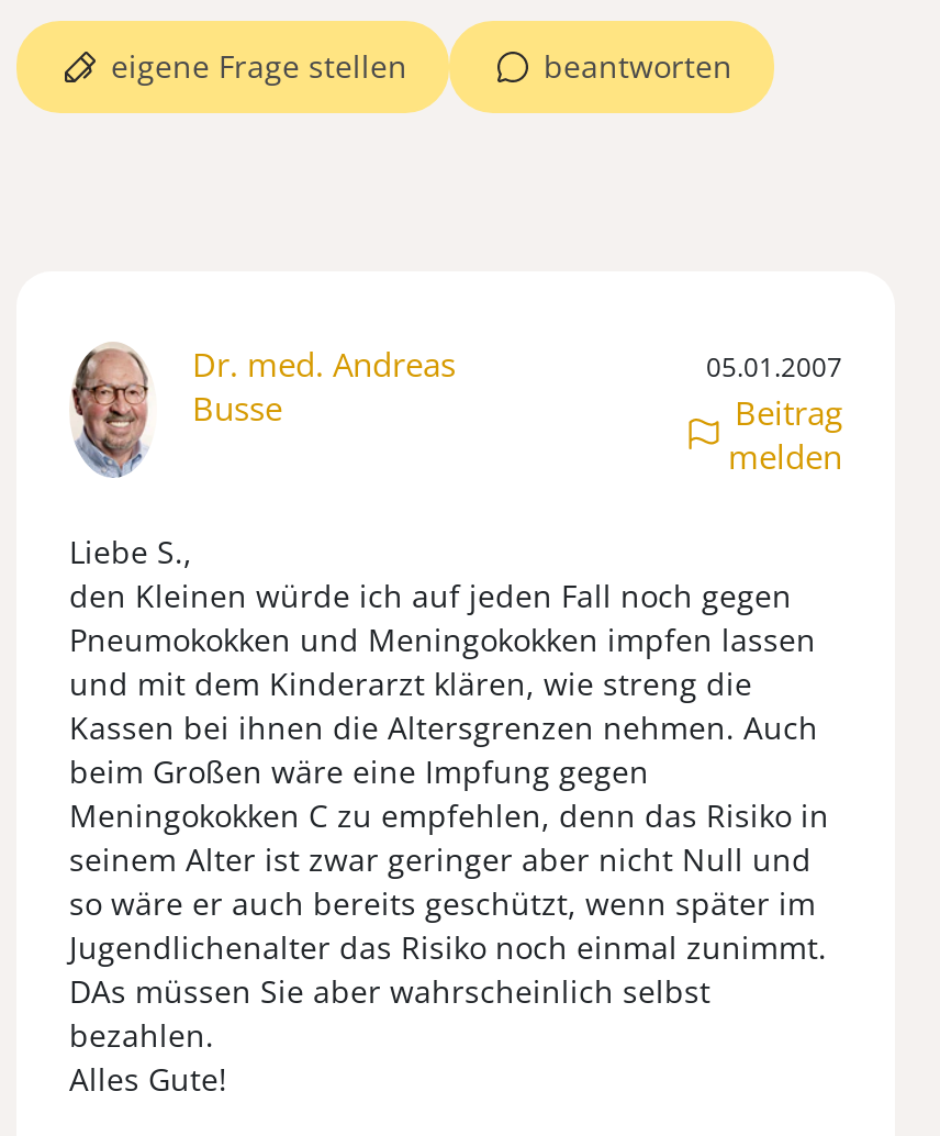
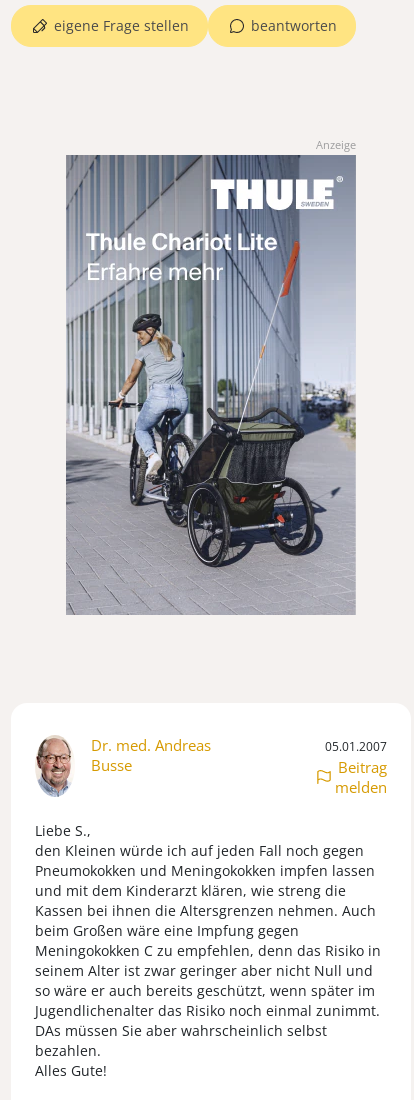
+ [image]

+ Anzeige
